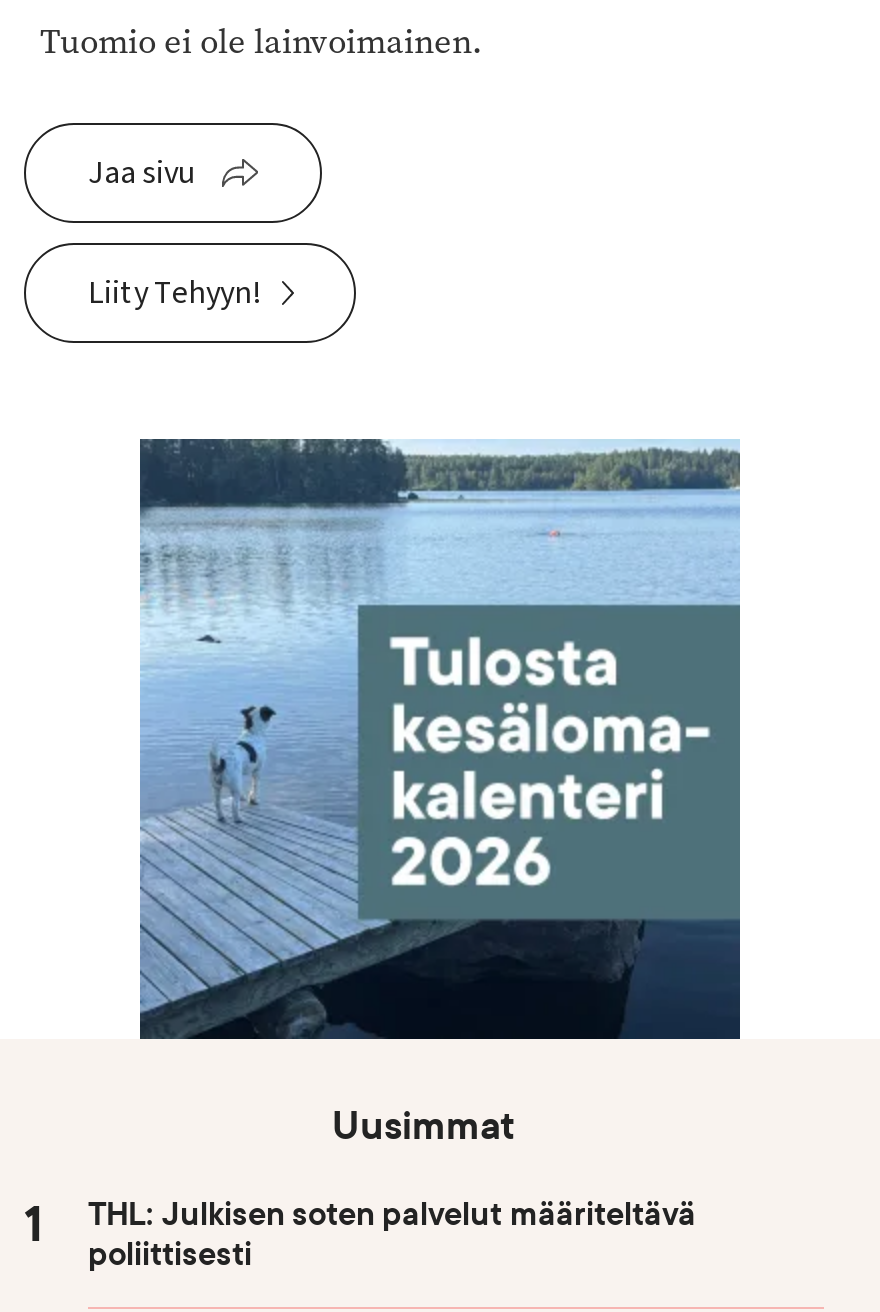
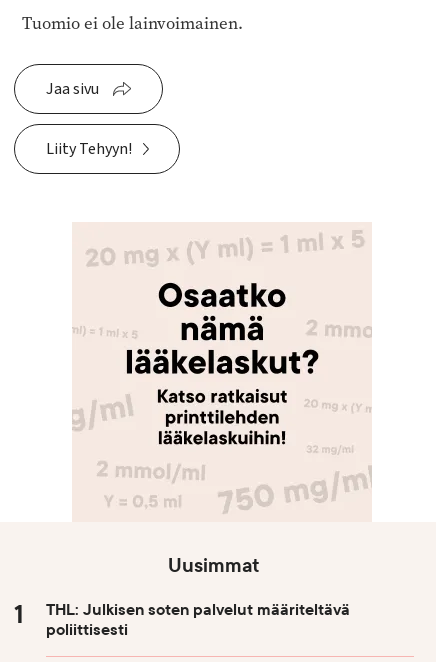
- [image]
+ [image]
